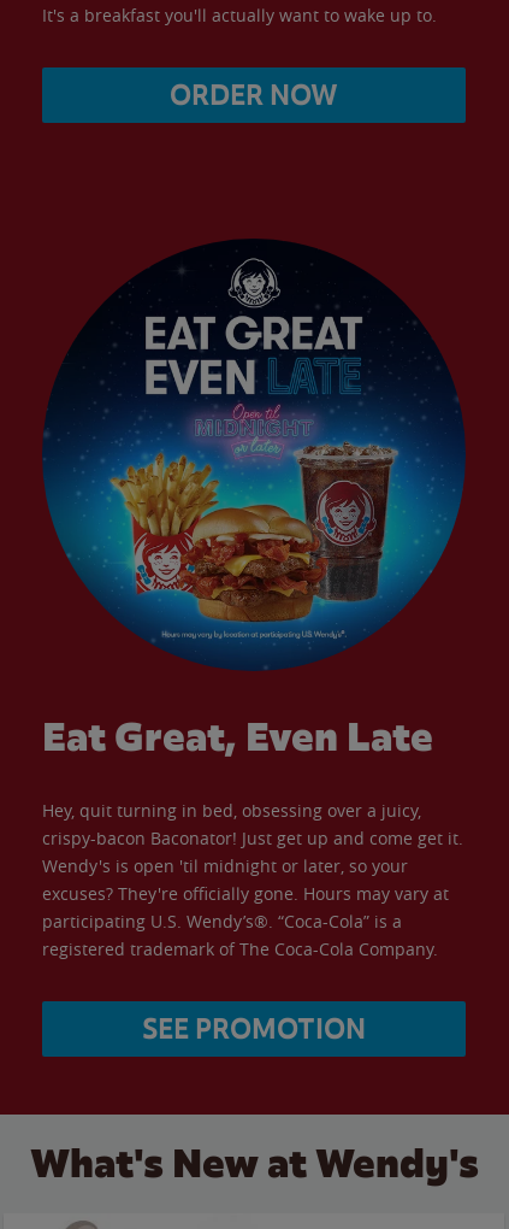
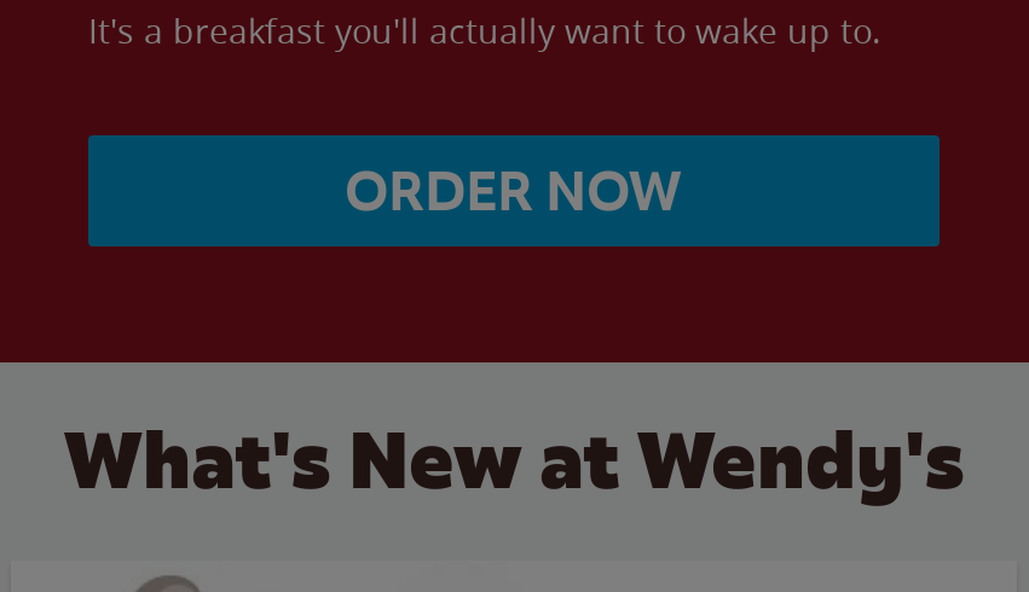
- [image]
- Eat Great, Even Late
- Hey, quit turning in bed, obsessing over a juicy,
- crispy-bacon Baconator! Just get up and come get it.
- Wendy's is open 'til midnight or later, so your
- excuses? They're officially gone. Hours may vary at
- participating U.S. Wendy’s®. “Coca-Cola” is a
- registered trademark of The Coca-Cola Company.
- SEE PROMOTION
